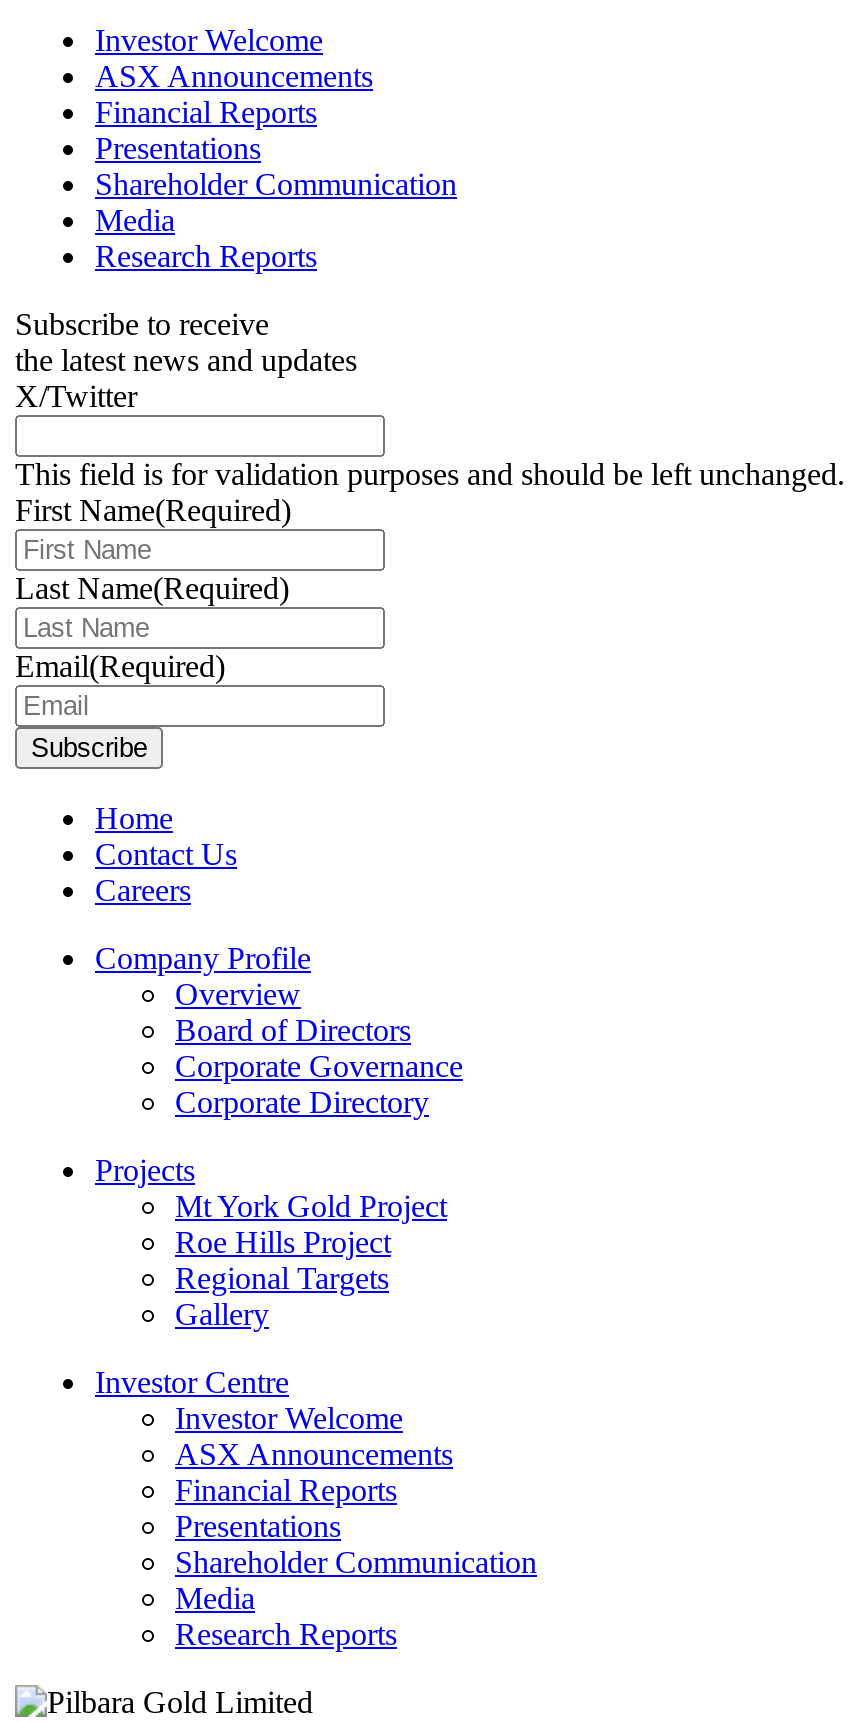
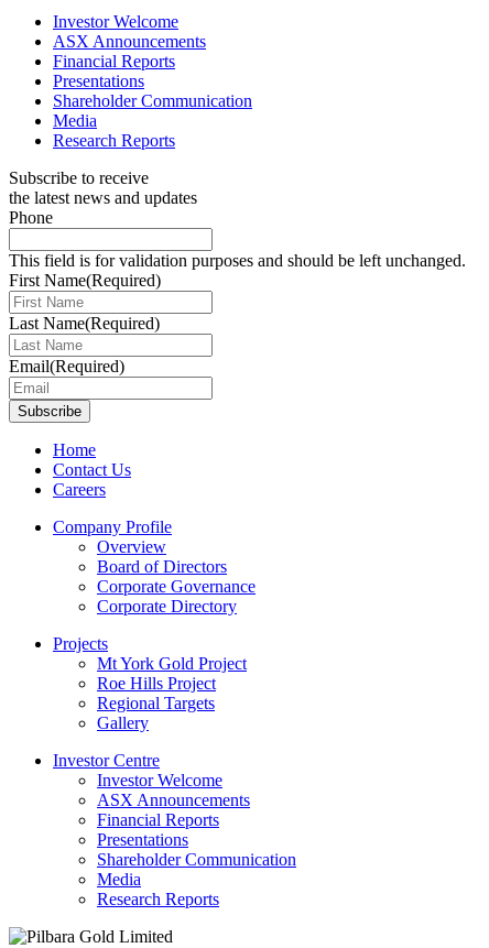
- X/Twitter
+ Phone
